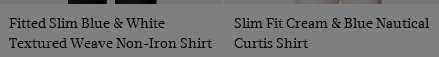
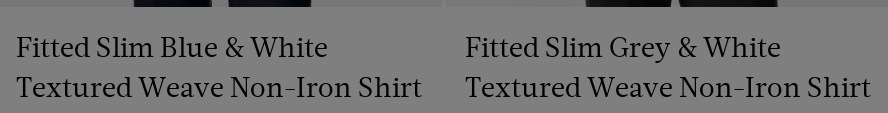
- Slim Fit Cream & Blue Nautical
- Curtis Shirt
+ Fitted Slim Grey & White
+ Textured Weave Non-Iron Shirt
